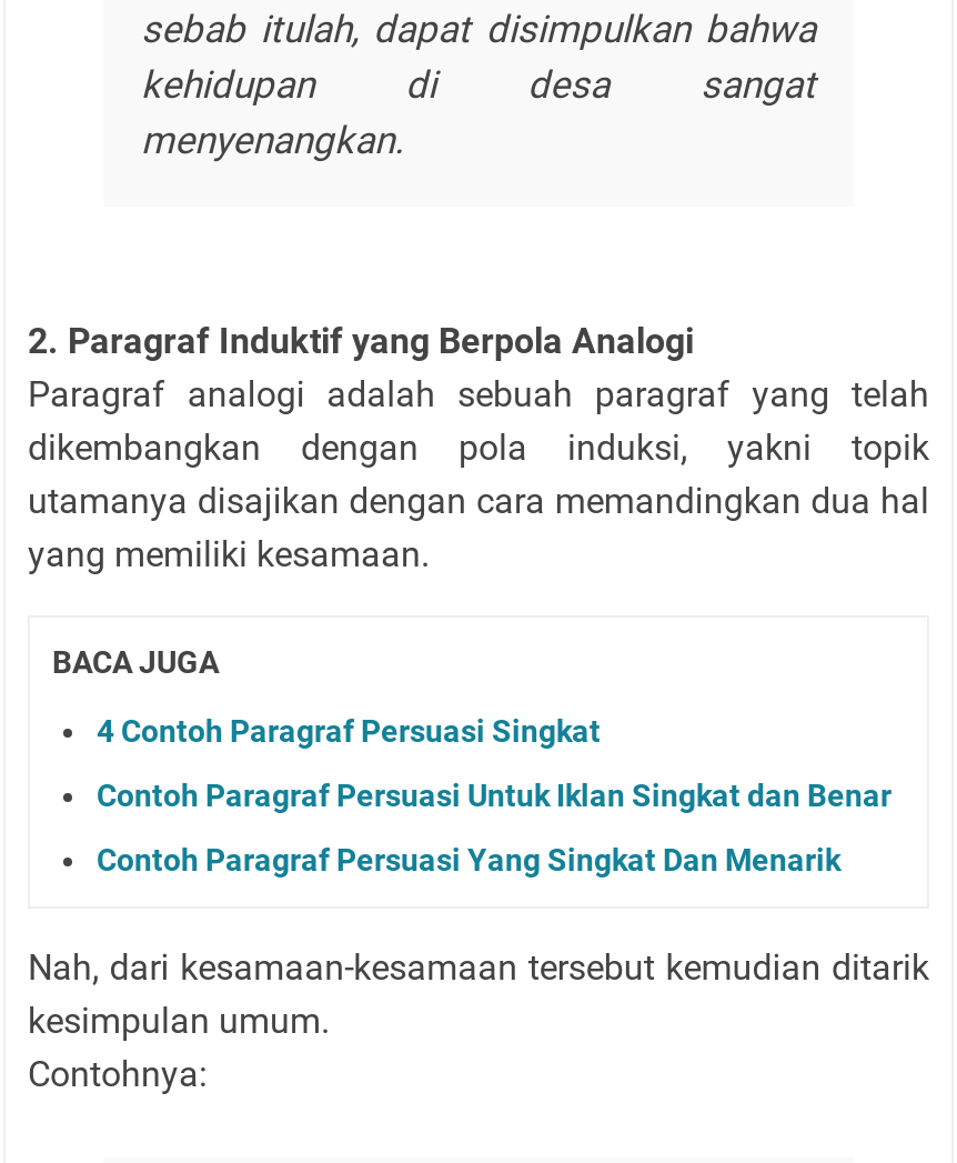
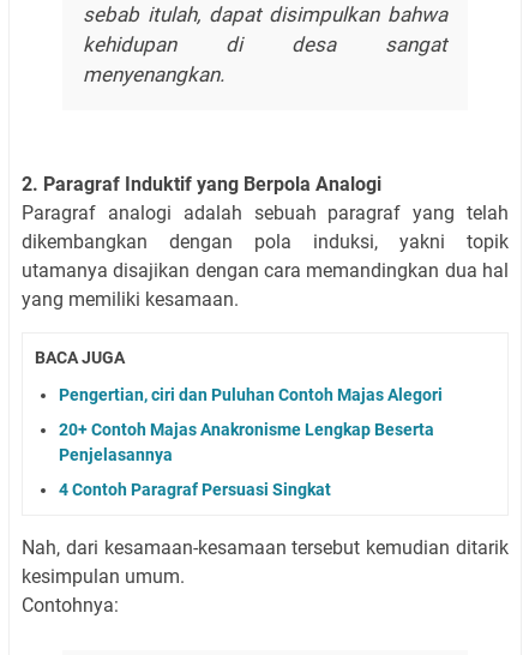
+ Pengertian, ciri dan Puluhan Contoh Majas Alegori
+ 20+ Contoh Majas Anakronisme Lengkap Beserta
+ Penjelasannya

moved down: 4 Contoh Paragraf Persuasi Singkat

- Contoh Paragraf Persuasi Untuk Iklan Singkat dan Benar
- Contoh Paragraf Persuasi Yang Singkat Dan Menarik
